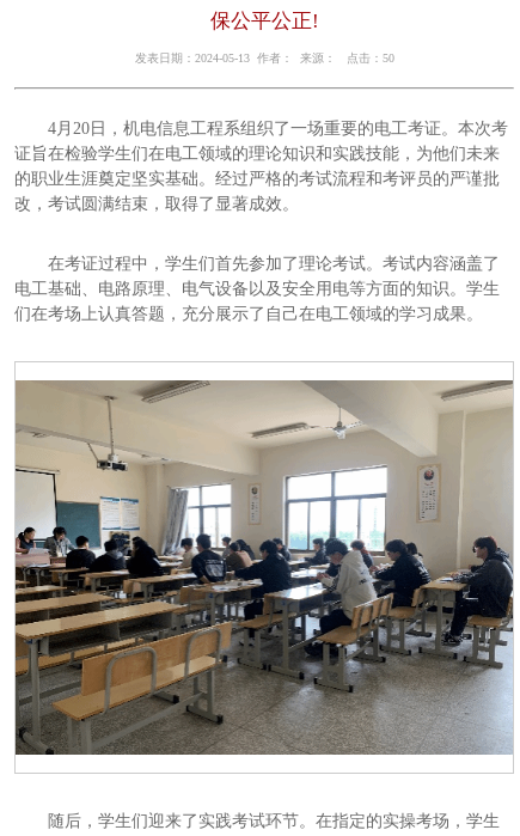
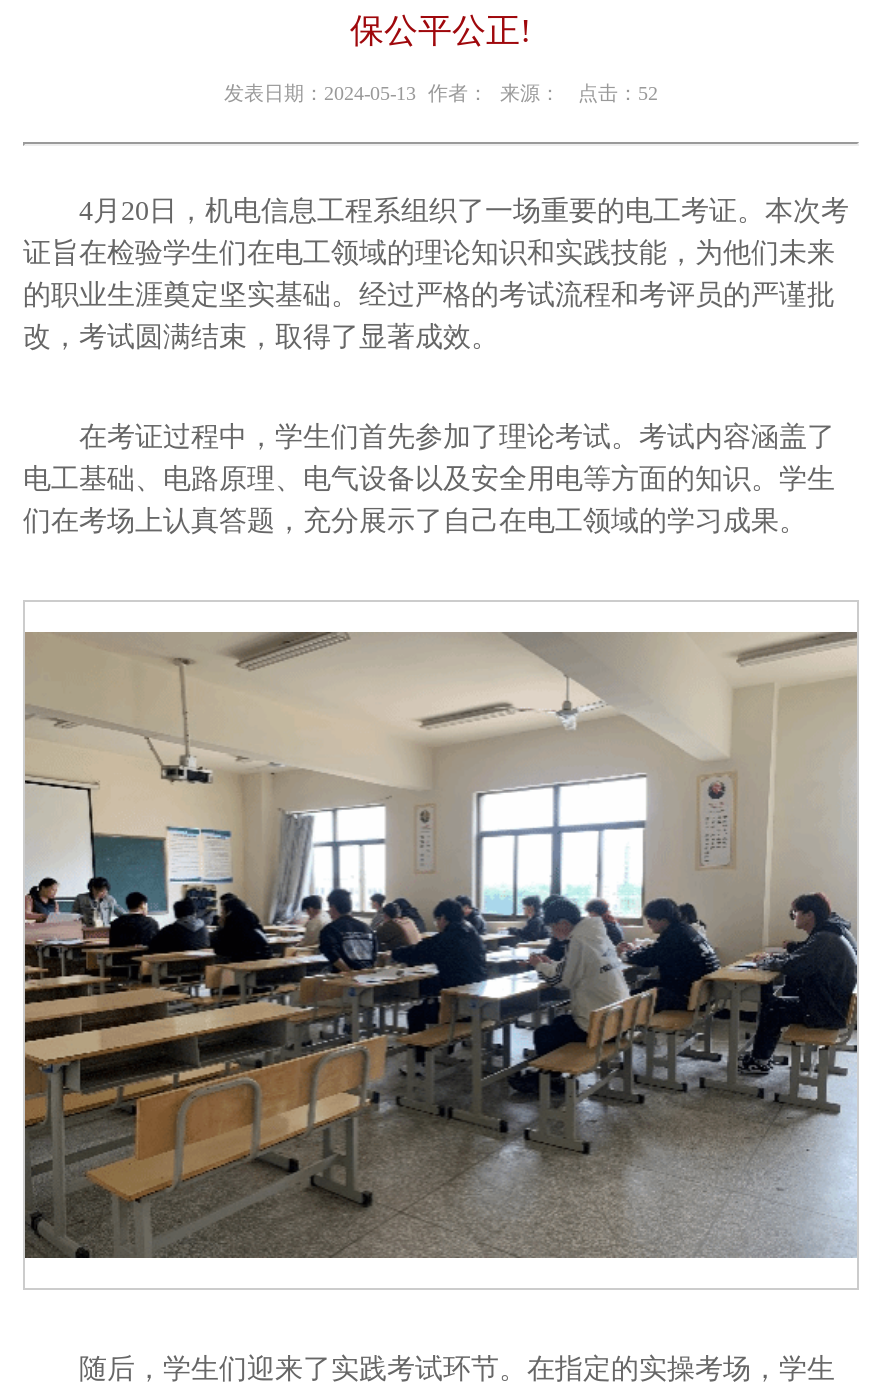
- 发表日期：2024-05-13 作者： 来源： 点击：50
+ 发表日期：2024-05-13 作者： 来源： 点击：52
